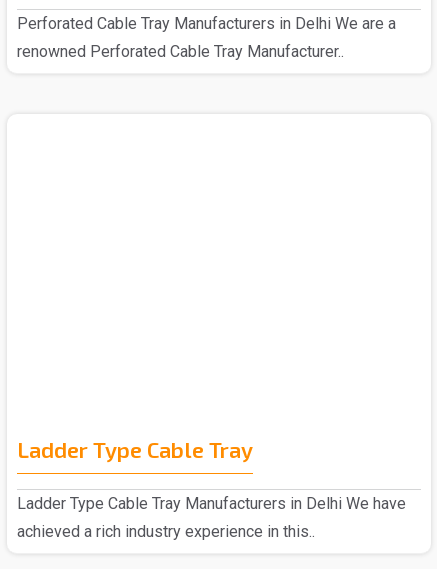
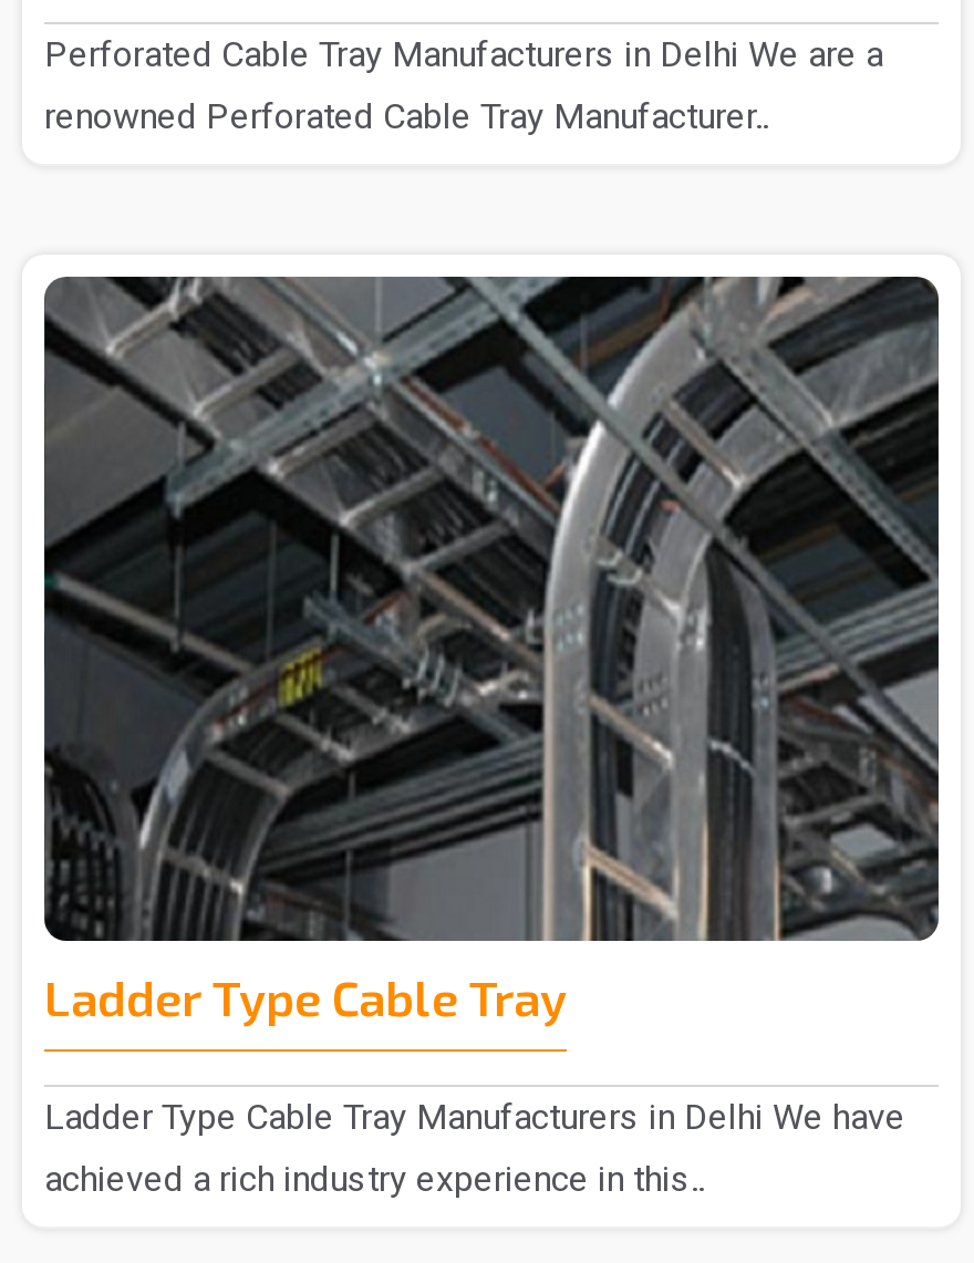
+ [image]
